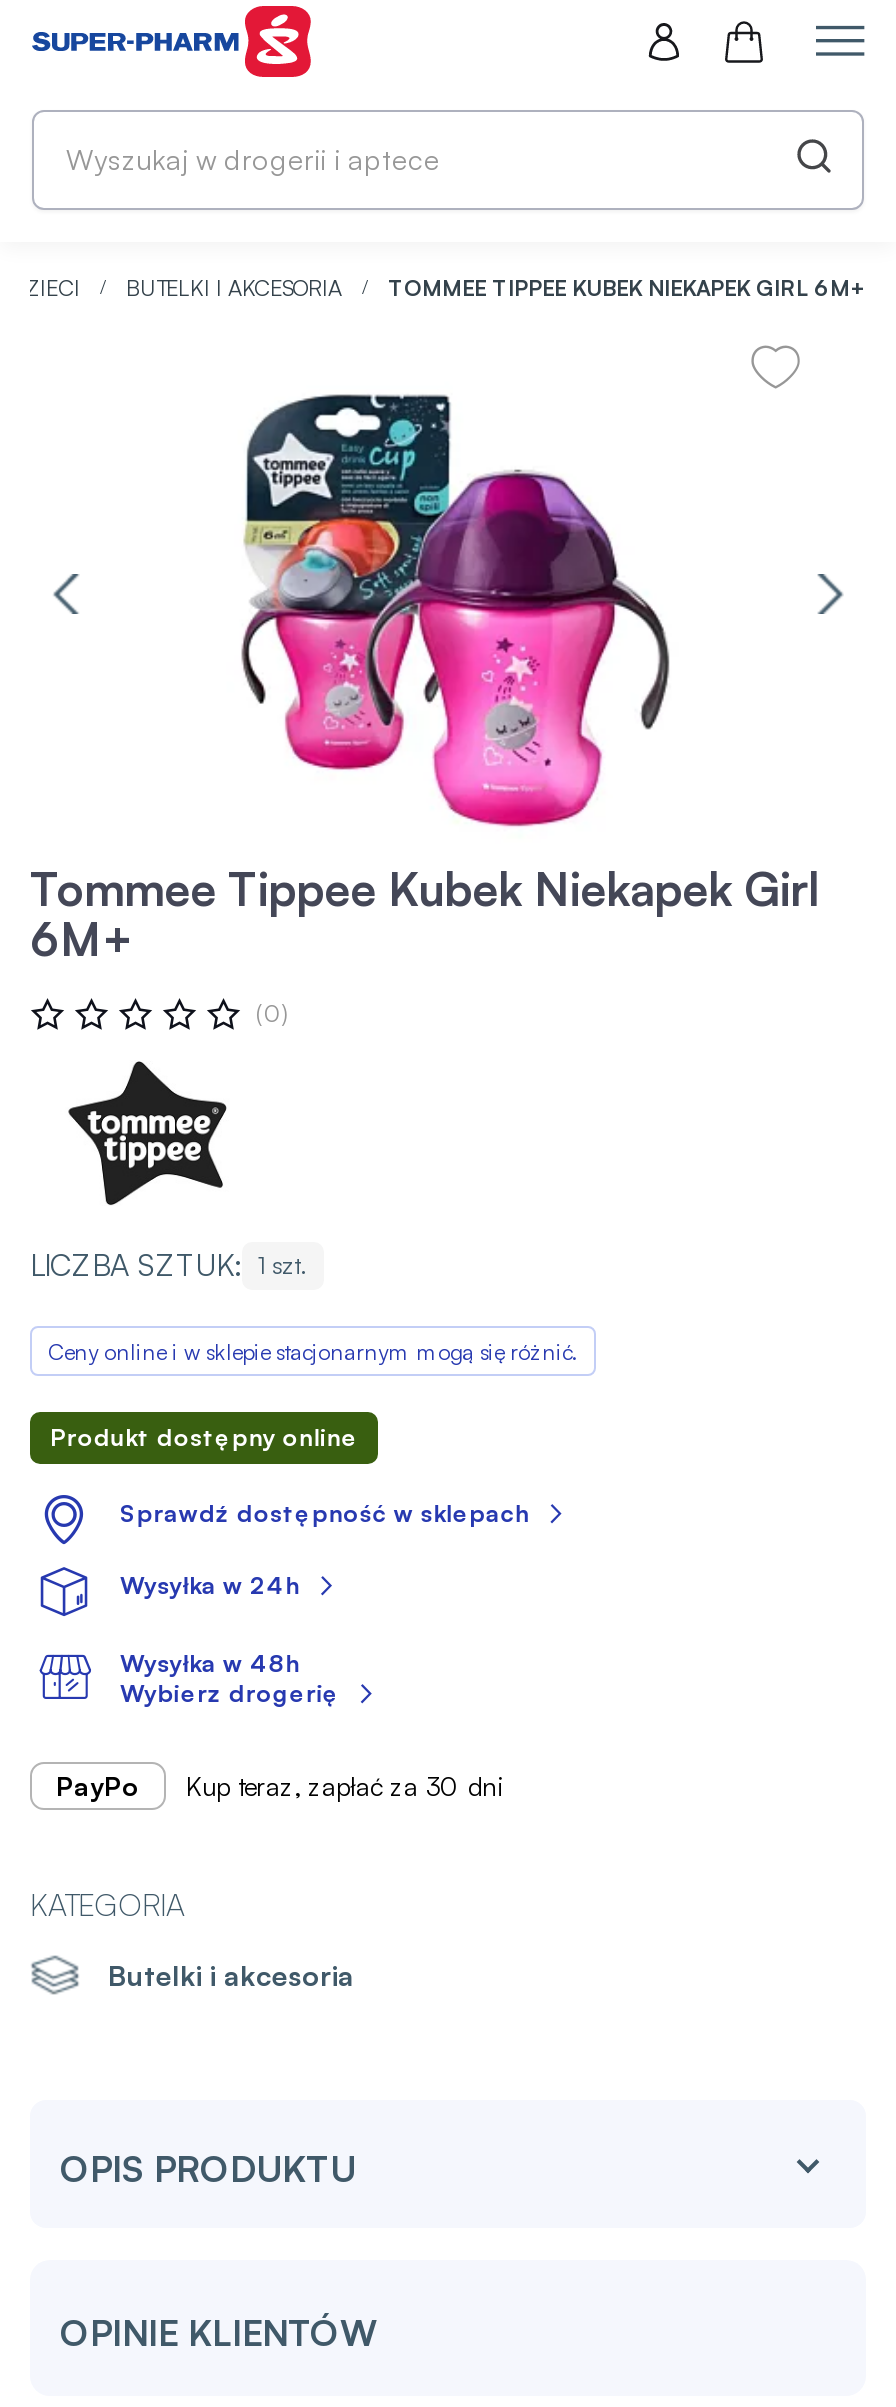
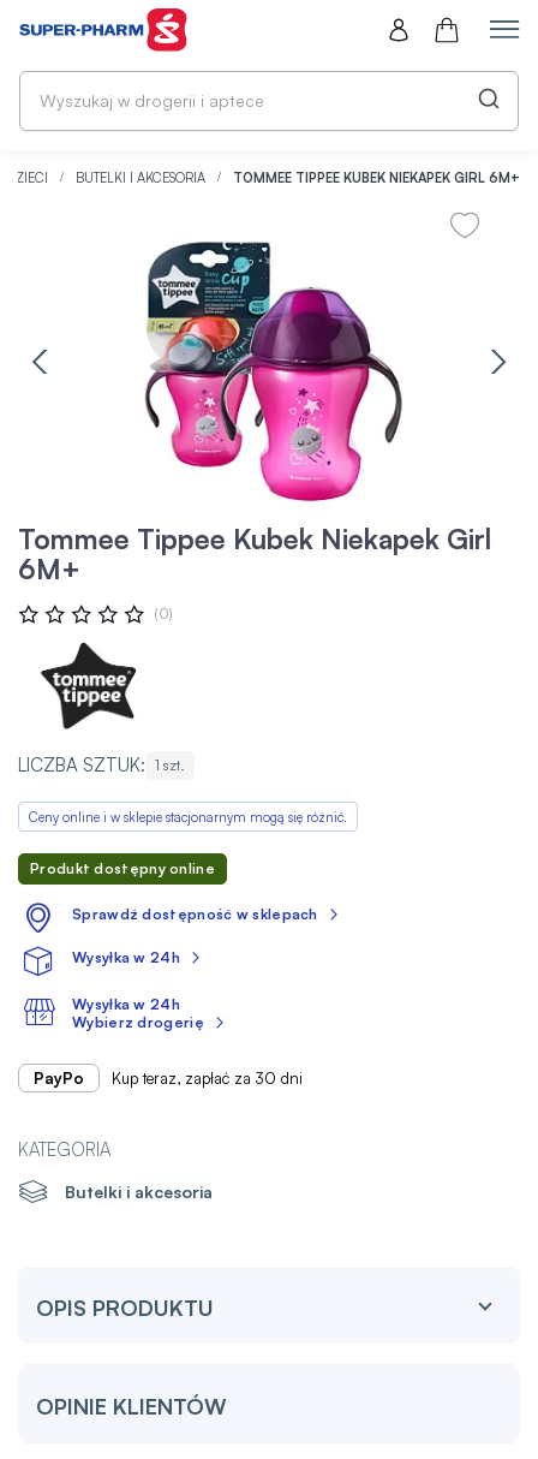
- Wysyłka w 48h
+ Wysyłka w 24h
